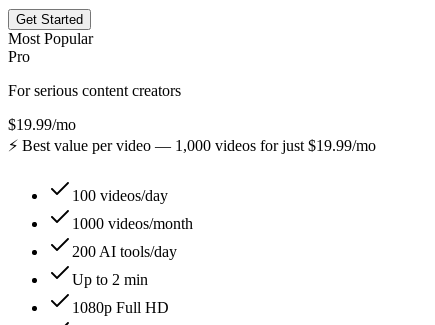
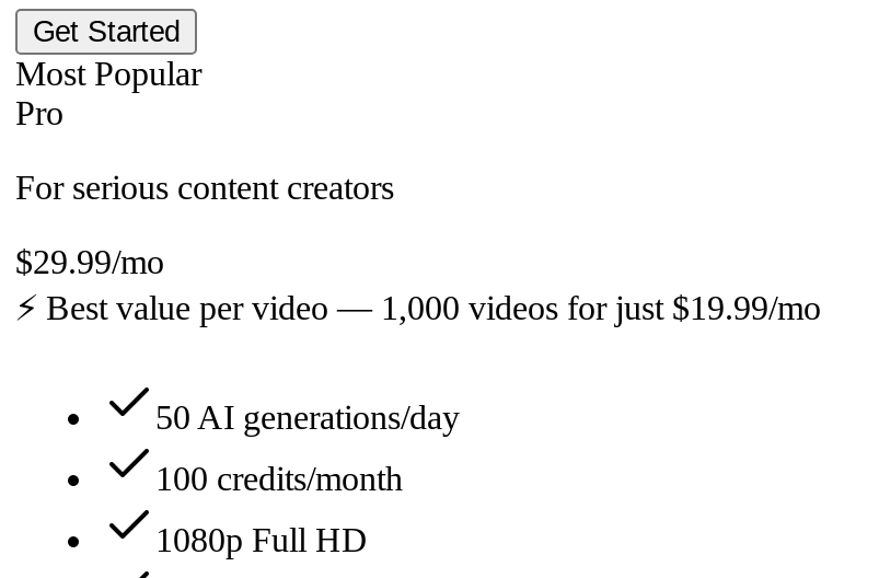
- $19.99/mo
+ $29.99/mo

- 100 videos/day
- 1000 videos/month
- 200 AI tools/day
- Up to 2 min
+ 50 AI generations/day
+ 100 credits/month
